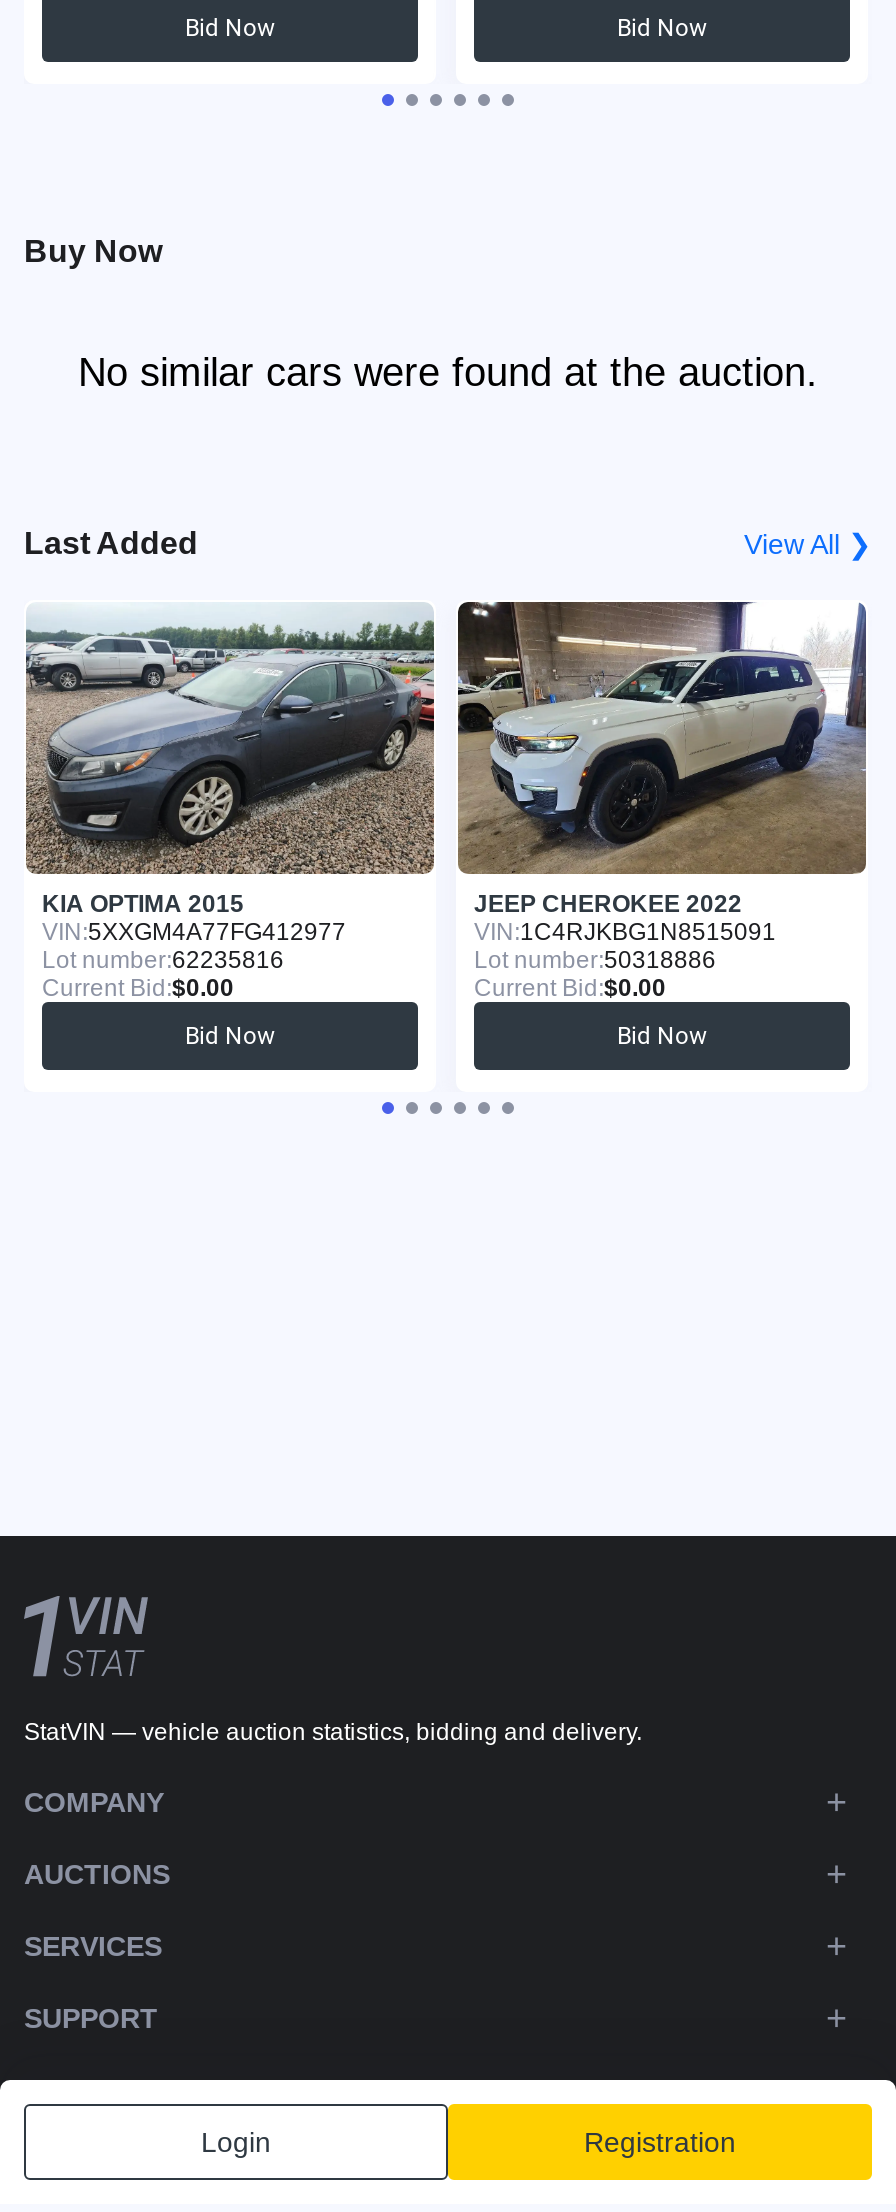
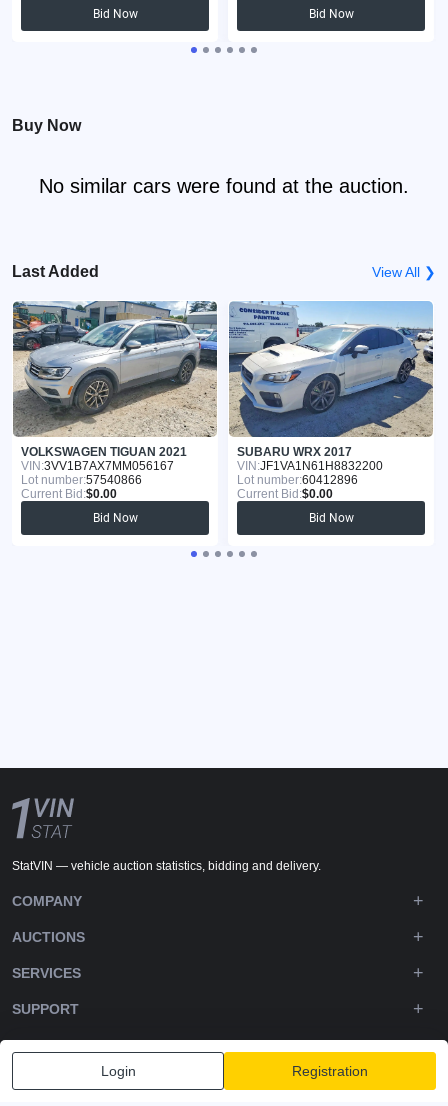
- [image]
- KIA OPTIMA 2015
- VIN: 5XXGM4A77FG412977
- Lot number:62235816
+ [image]
+ VOLKSWAGEN TIGUAN 2021
+ VIN: 3VV1B7AX7MM056167
+ Lot number:57540866

- [image]
- JEEP CHEROKEE 2022
- VIN: 1C4RJKBG1N8515091
- Lot number:50318886
+ [image]
+ SUBARU WRX 2017
+ VIN: JF1VA1N61H8832200
+ Lot number:60412896
